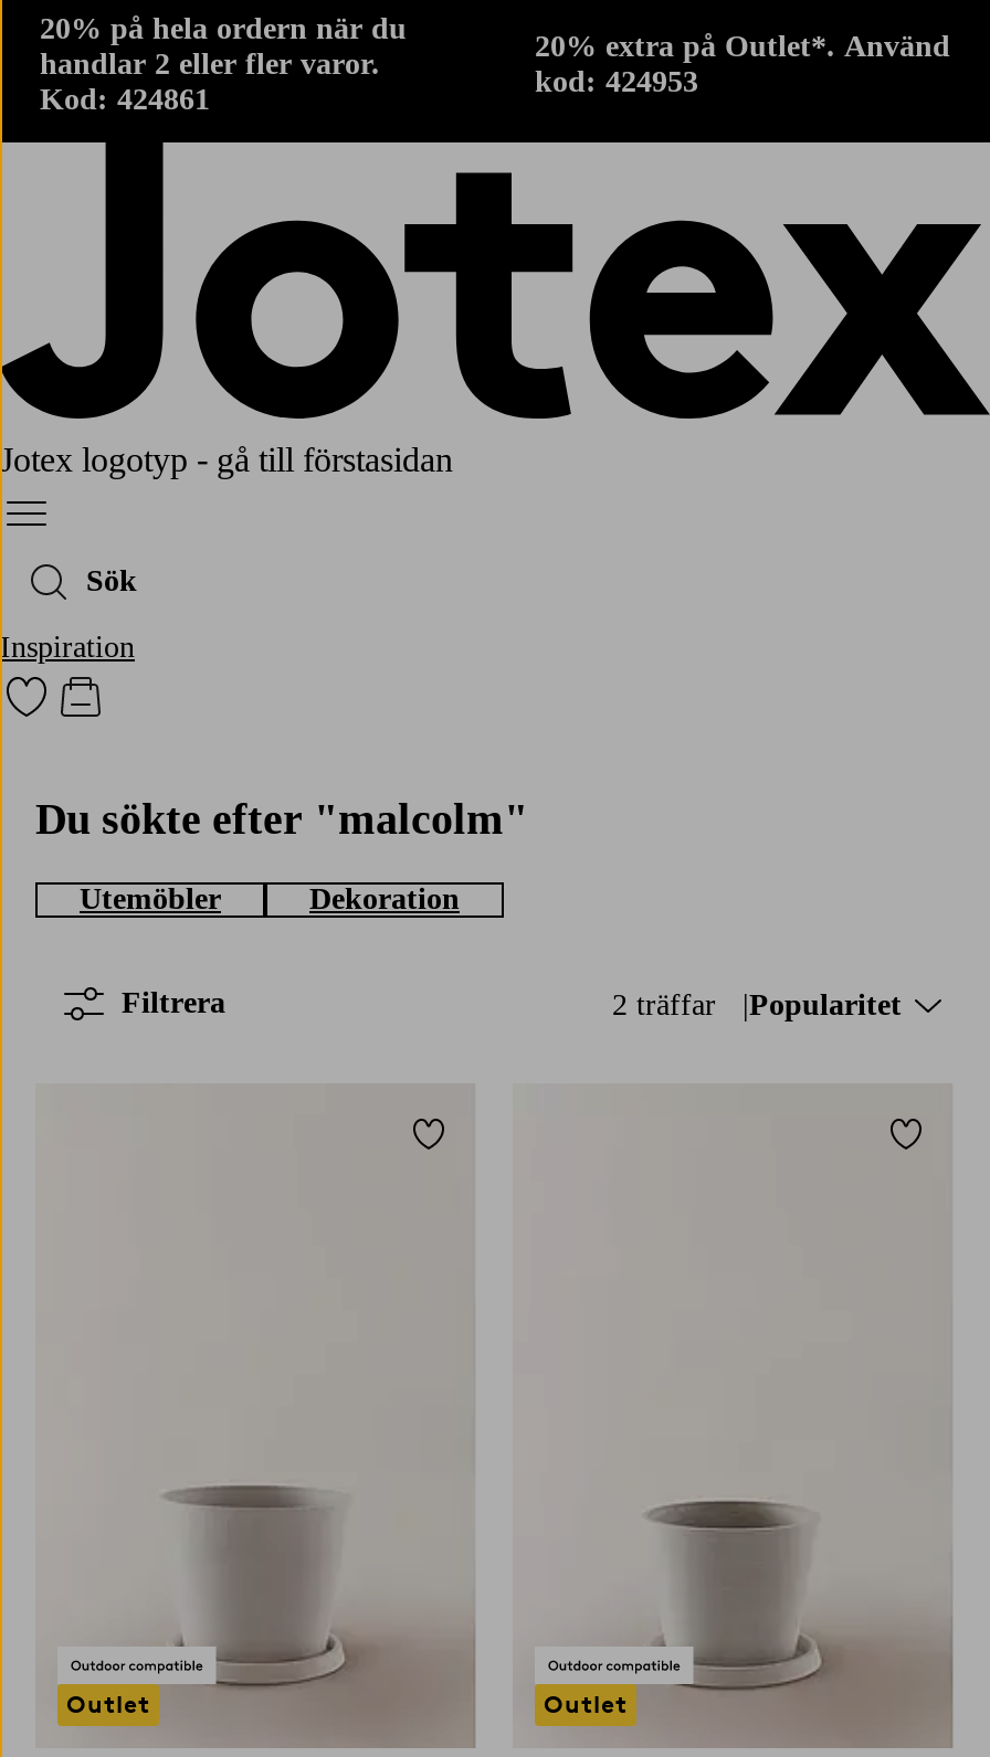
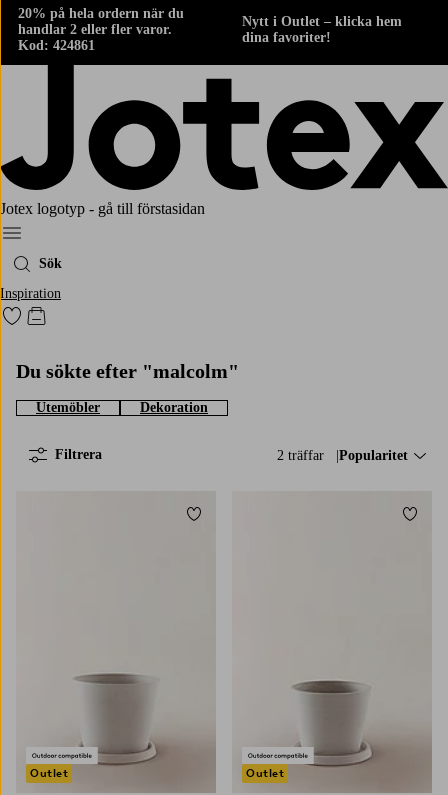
- 20% extra på Outlet*. Använd
- kod: 424953
+ Nytt i Outlet – klicka hem
+ dina favoriter!
